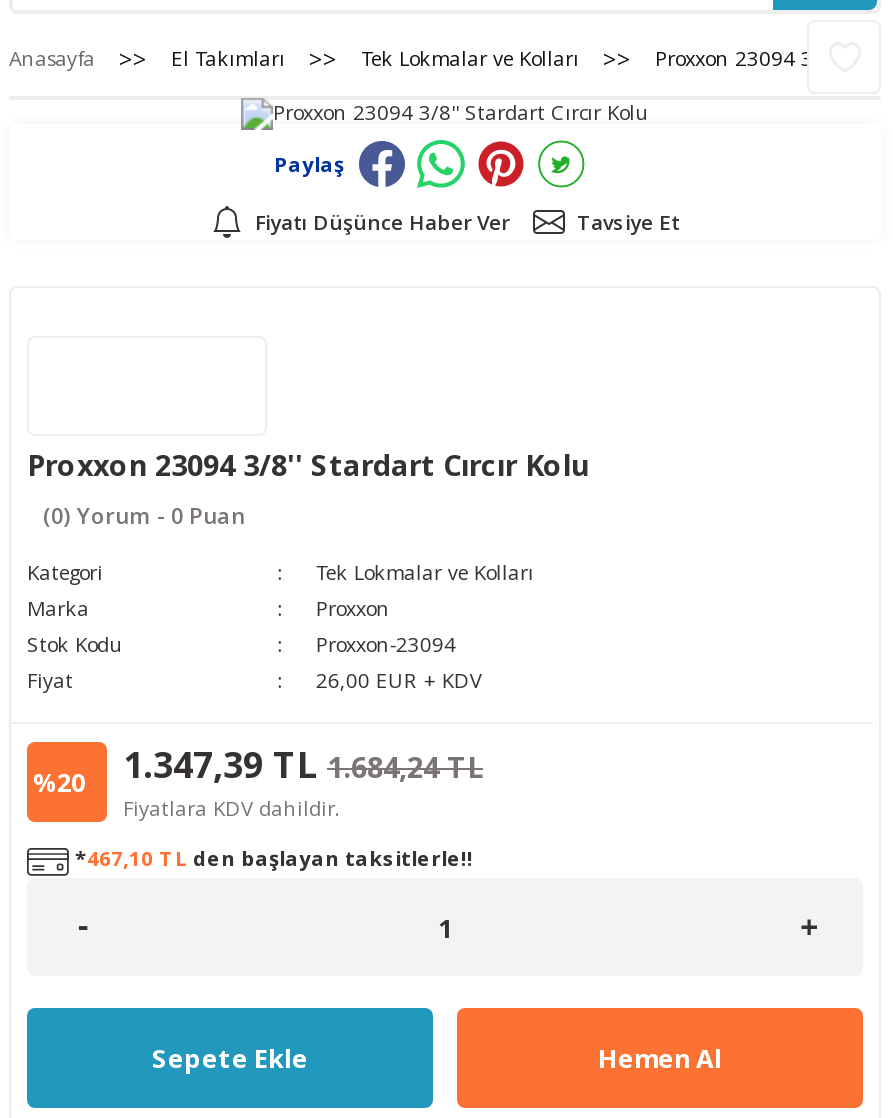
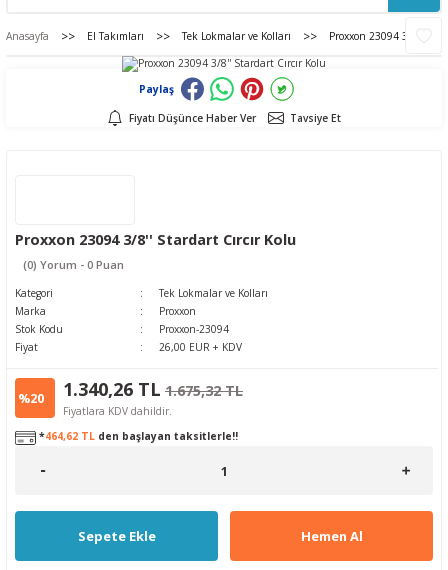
- %20 1.347,39 TL 1.684,24 TL
+ %20 1.340,26 TL 1.675,32 TL

- *467,10 TL den başlayan taksitlerle!!
+ *464,62 TL den başlayan taksitlerle!!
